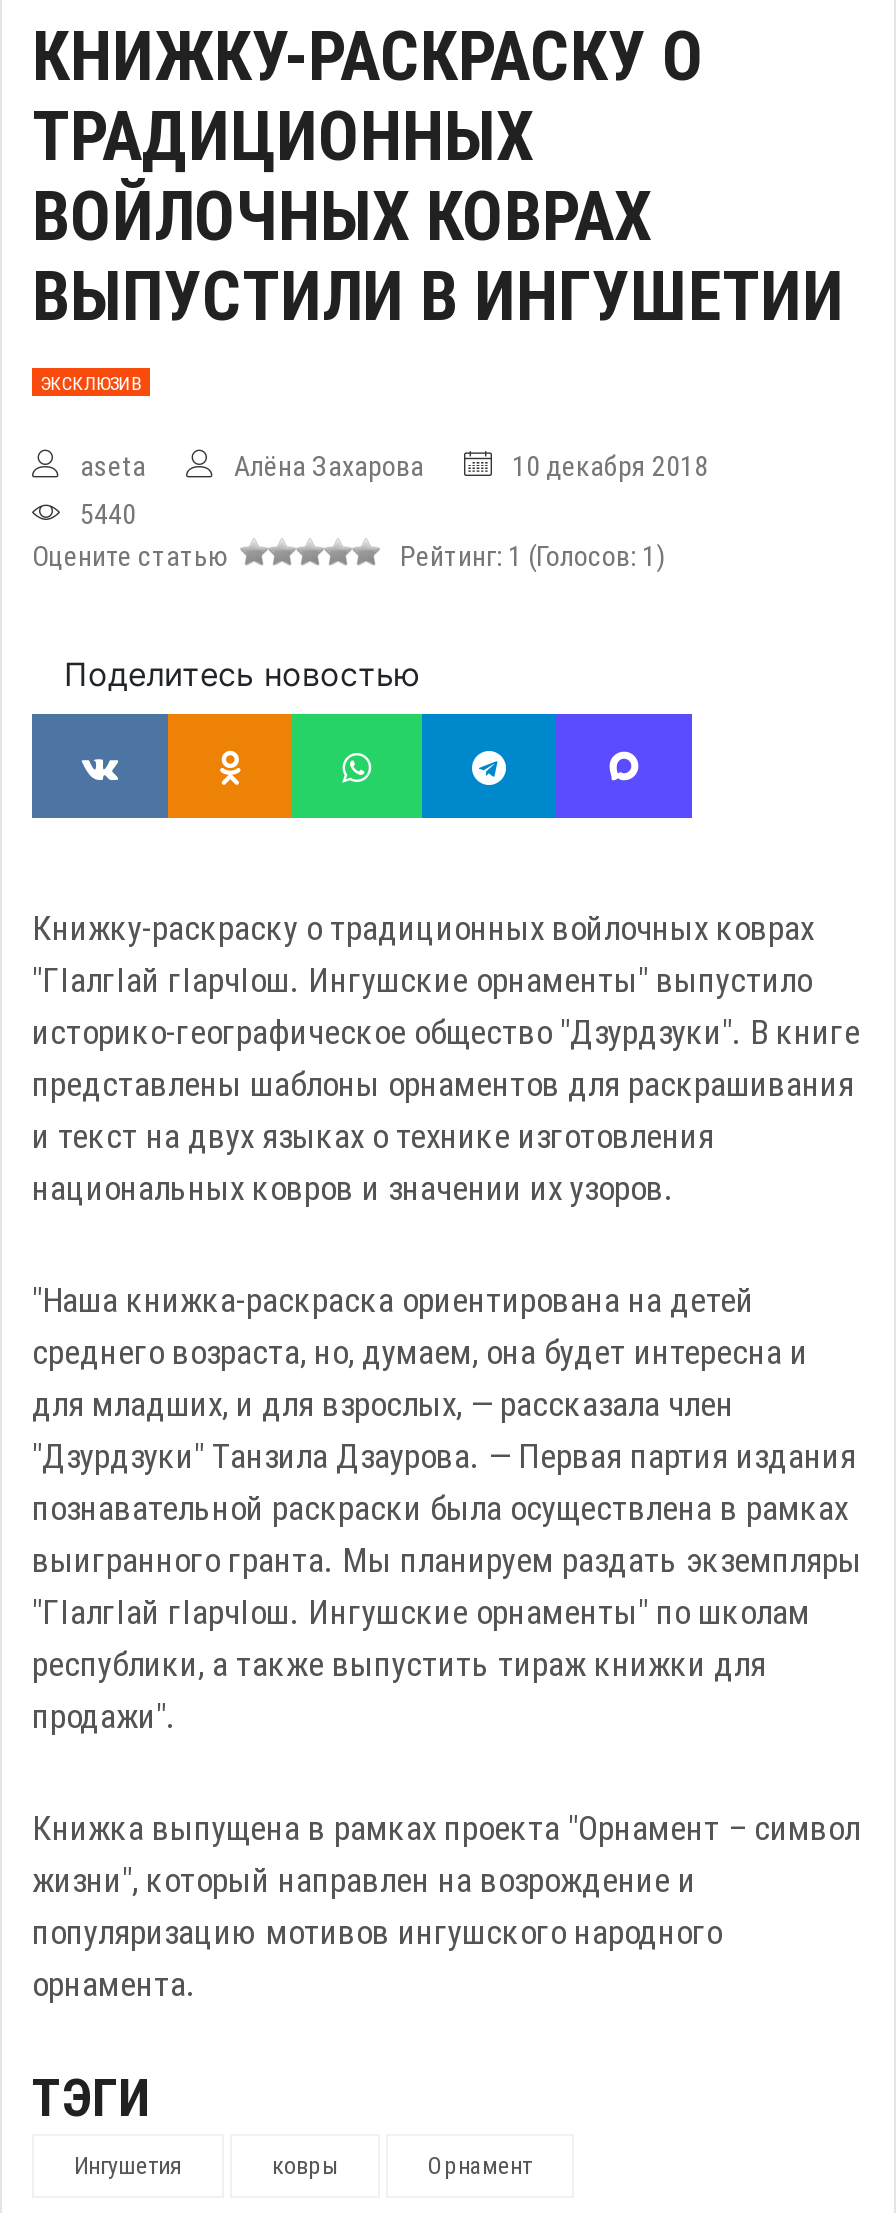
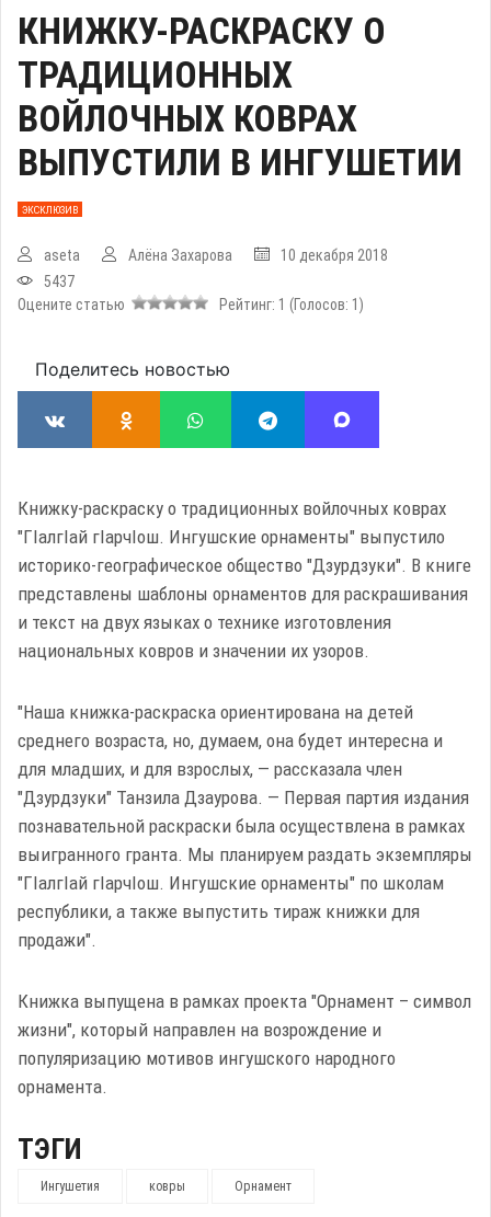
- 5440
+ 5437
